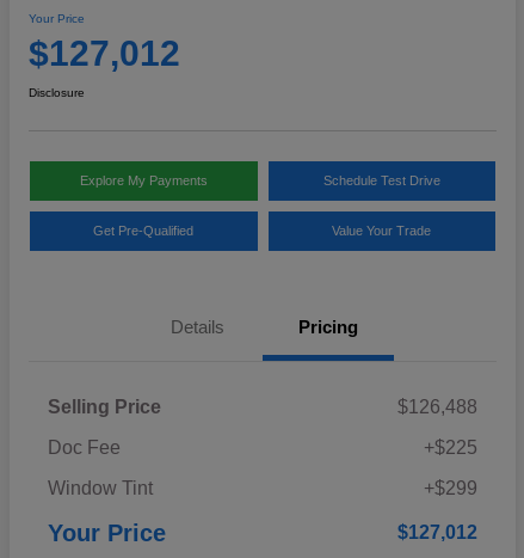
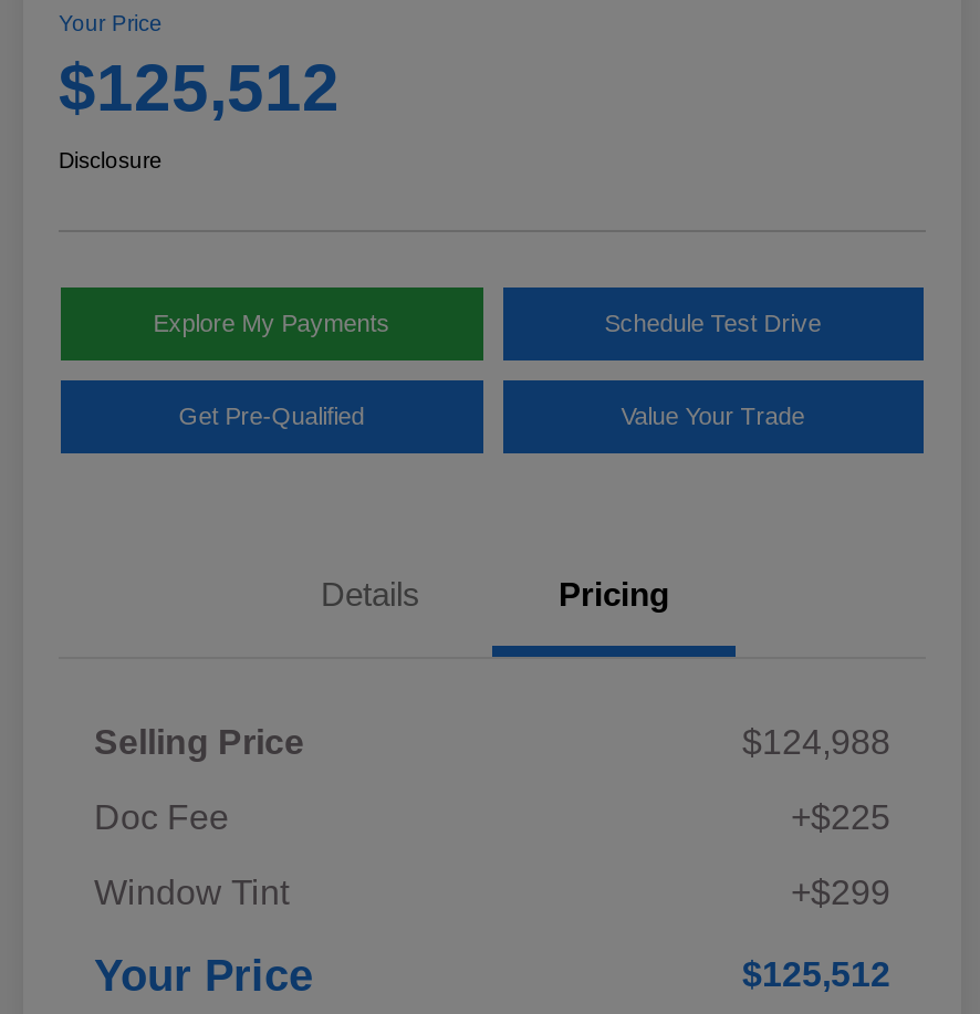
- $127,012
+ $125,512

- $126,488
+ $124,988

- $127,012
+ $125,512
